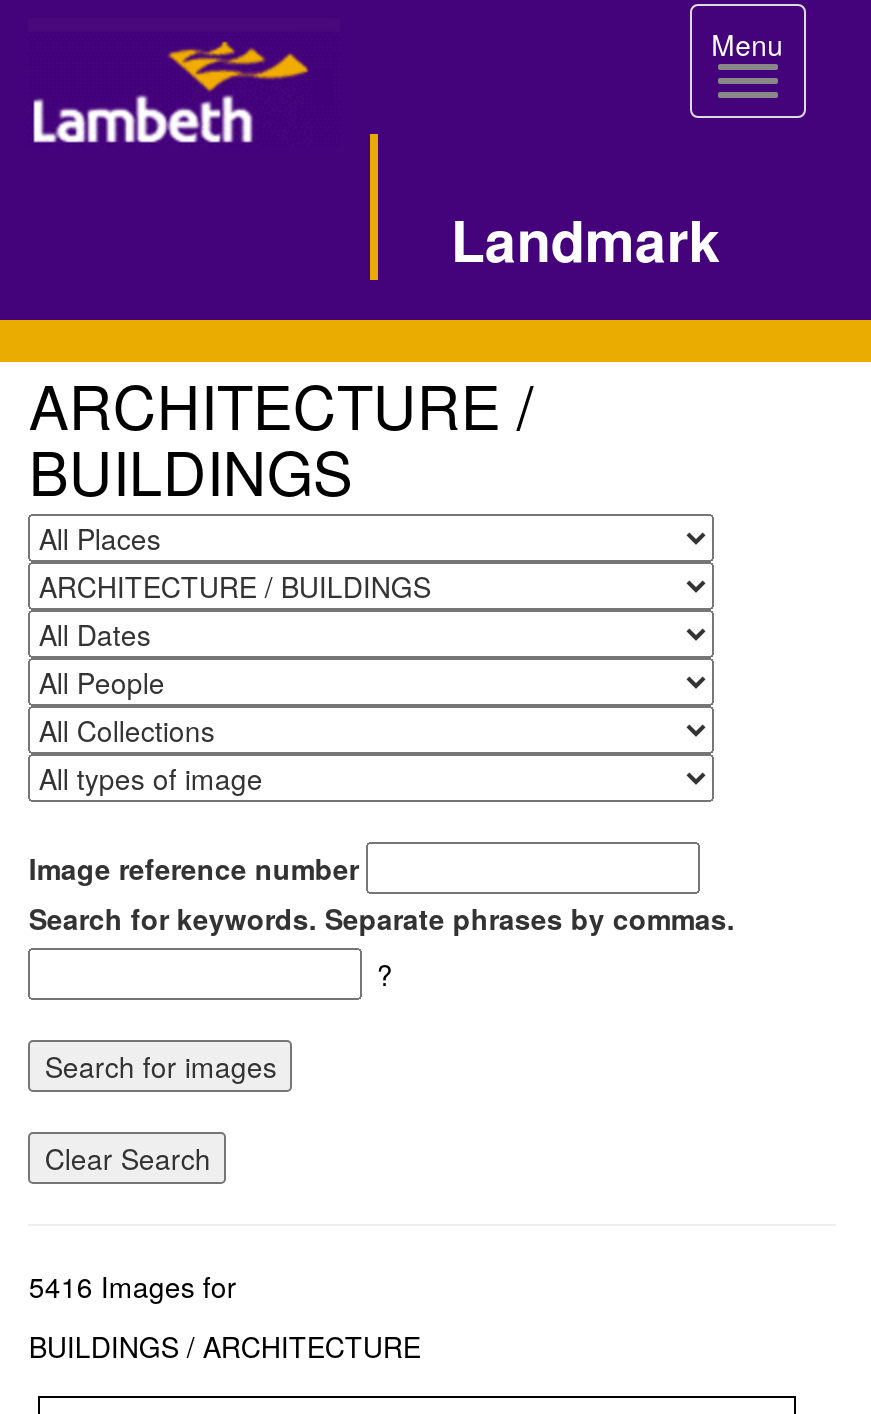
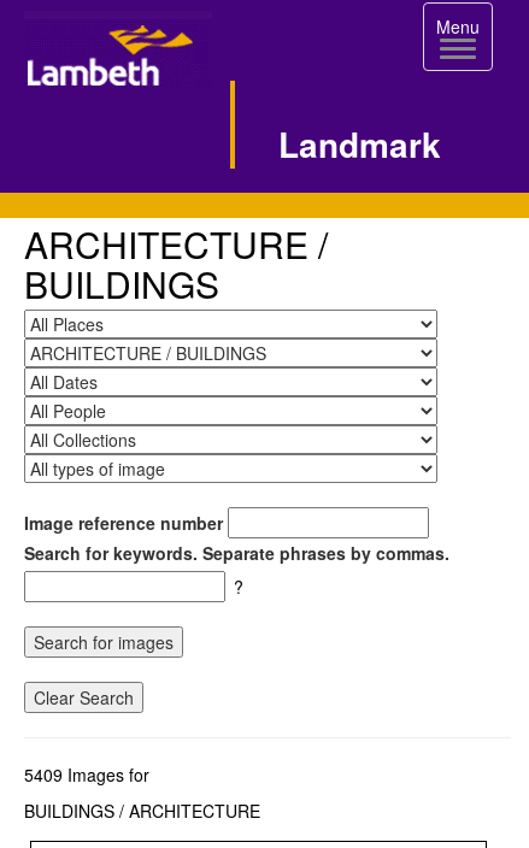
- 5416 Images for
+ 5409 Images for
